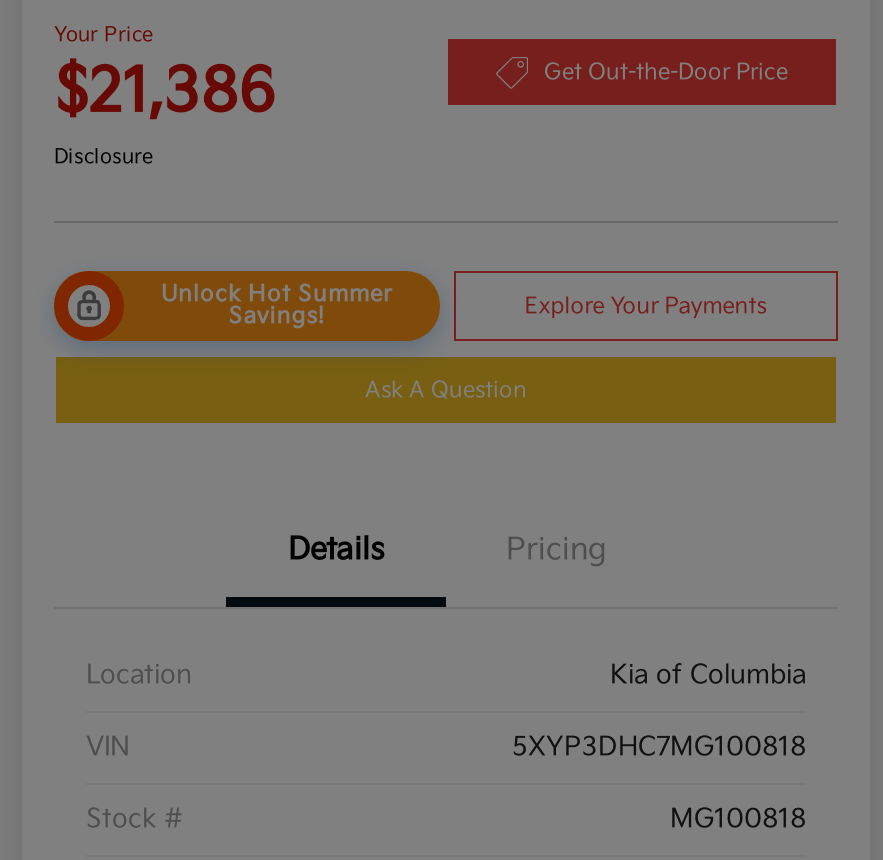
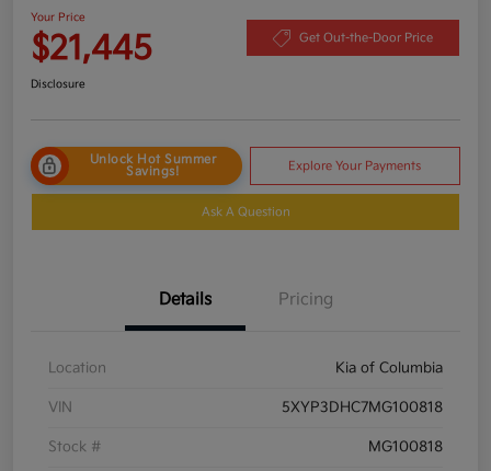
- $21,386
+ $21,445
